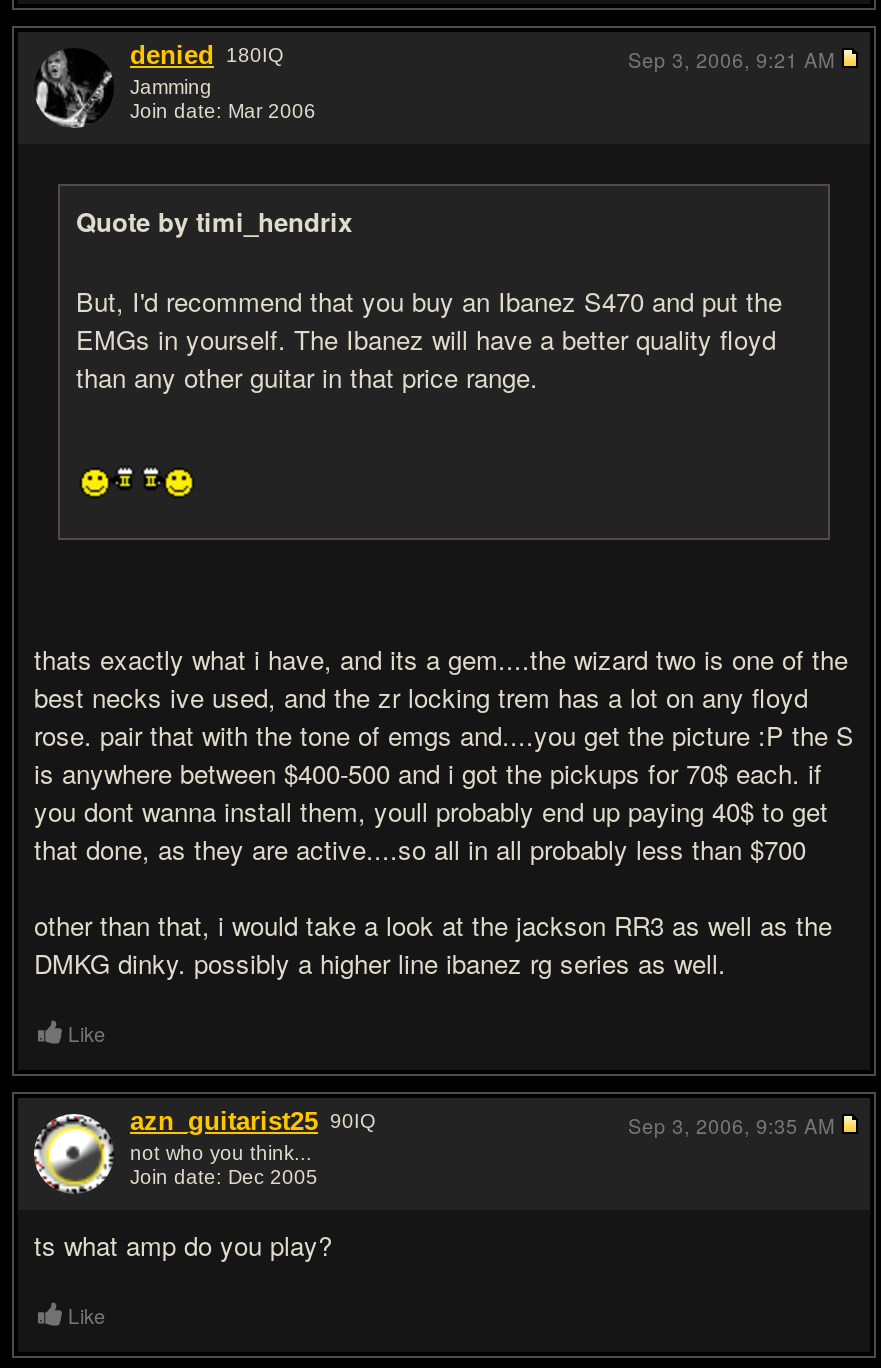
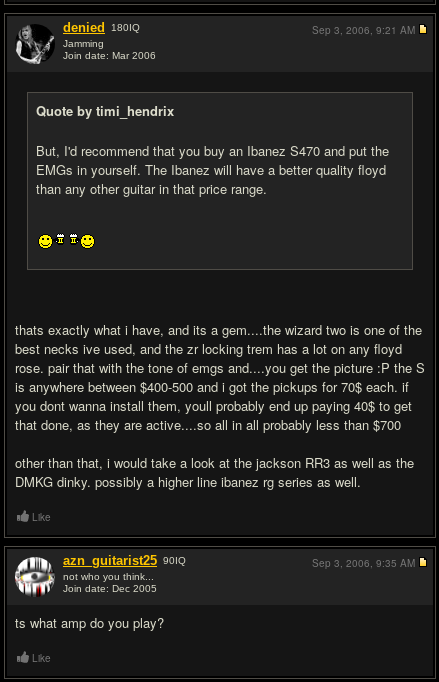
- [image]
+ [image]
